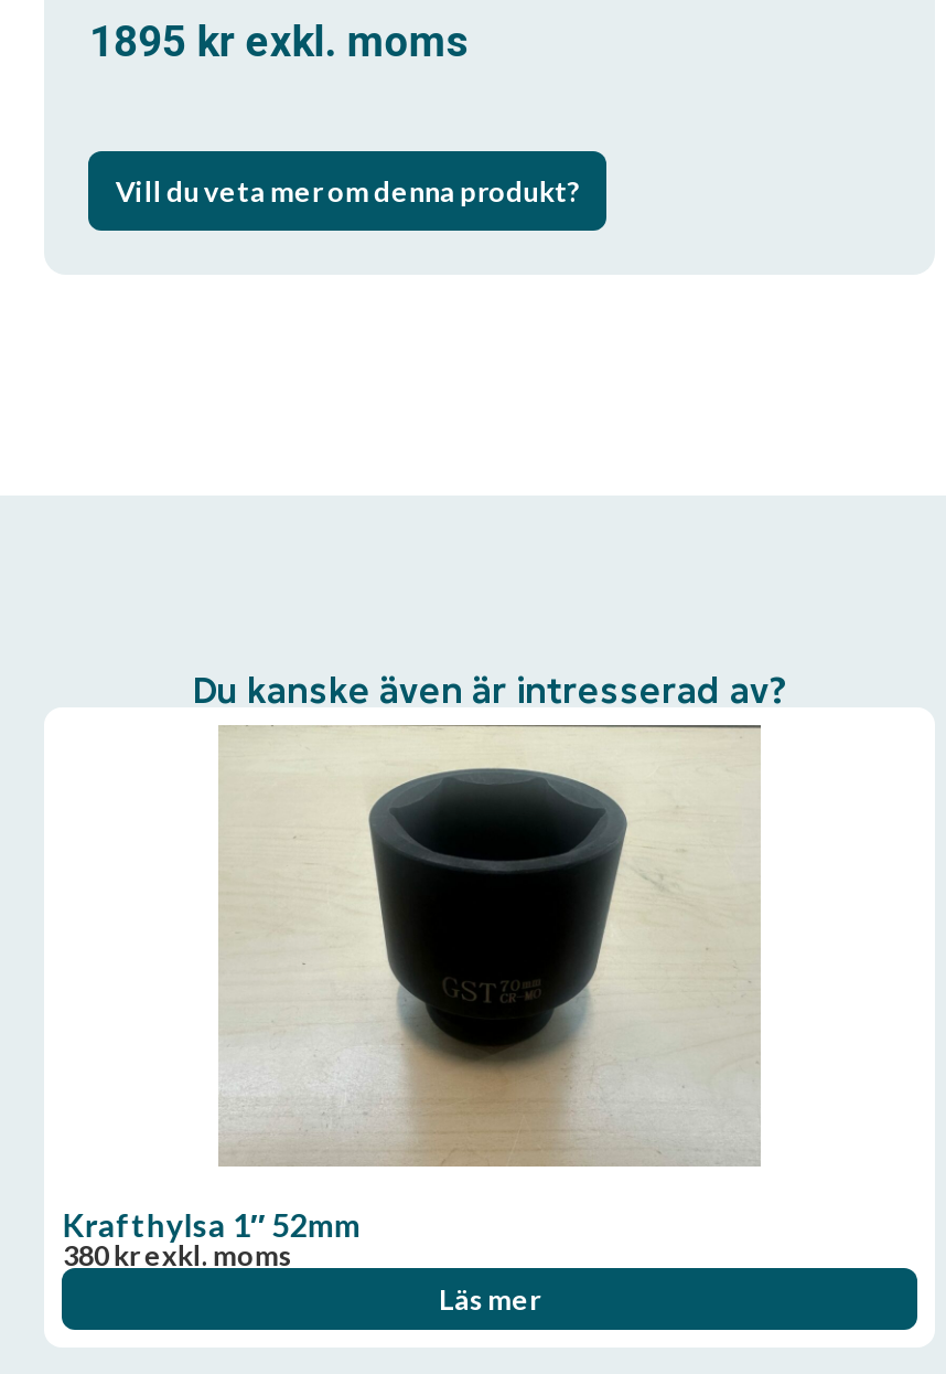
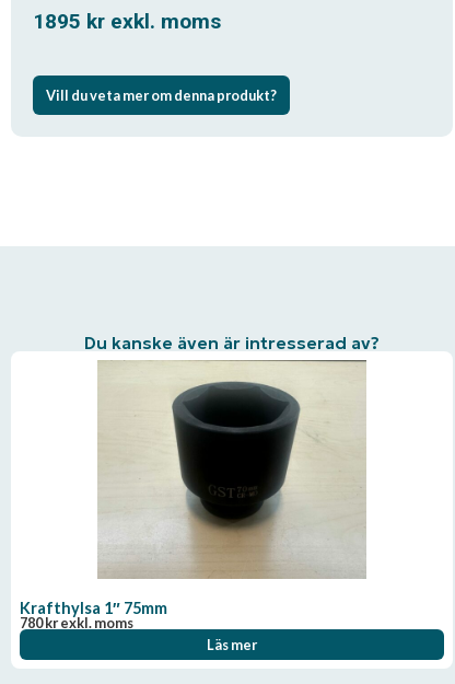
- Krafthylsa 1″ 52mm
+ Krafthylsa 1″ 75mm

- 380krexkl. moms
+ 780krexkl. moms
